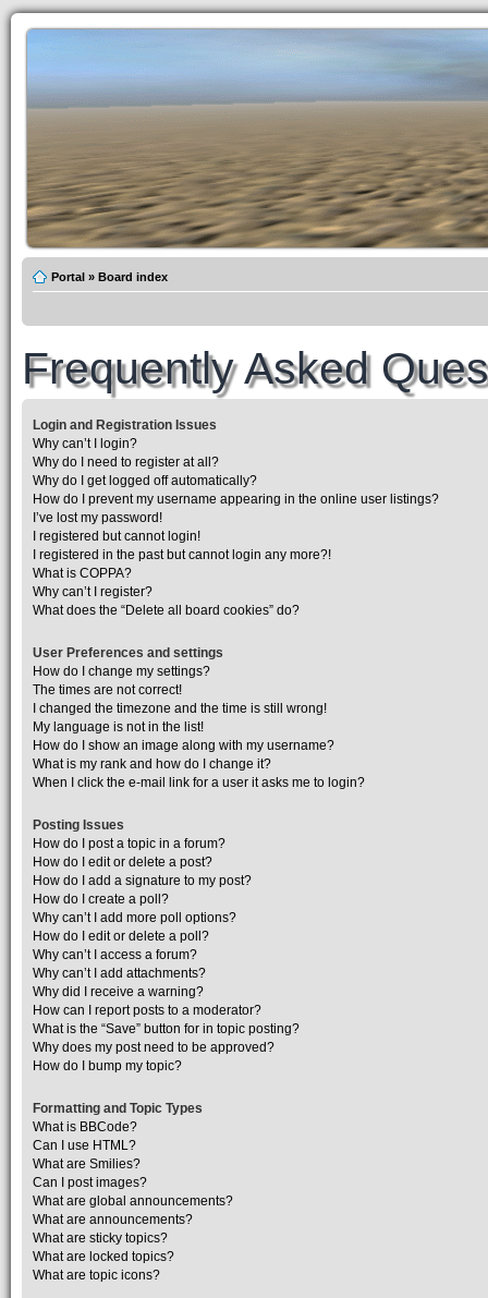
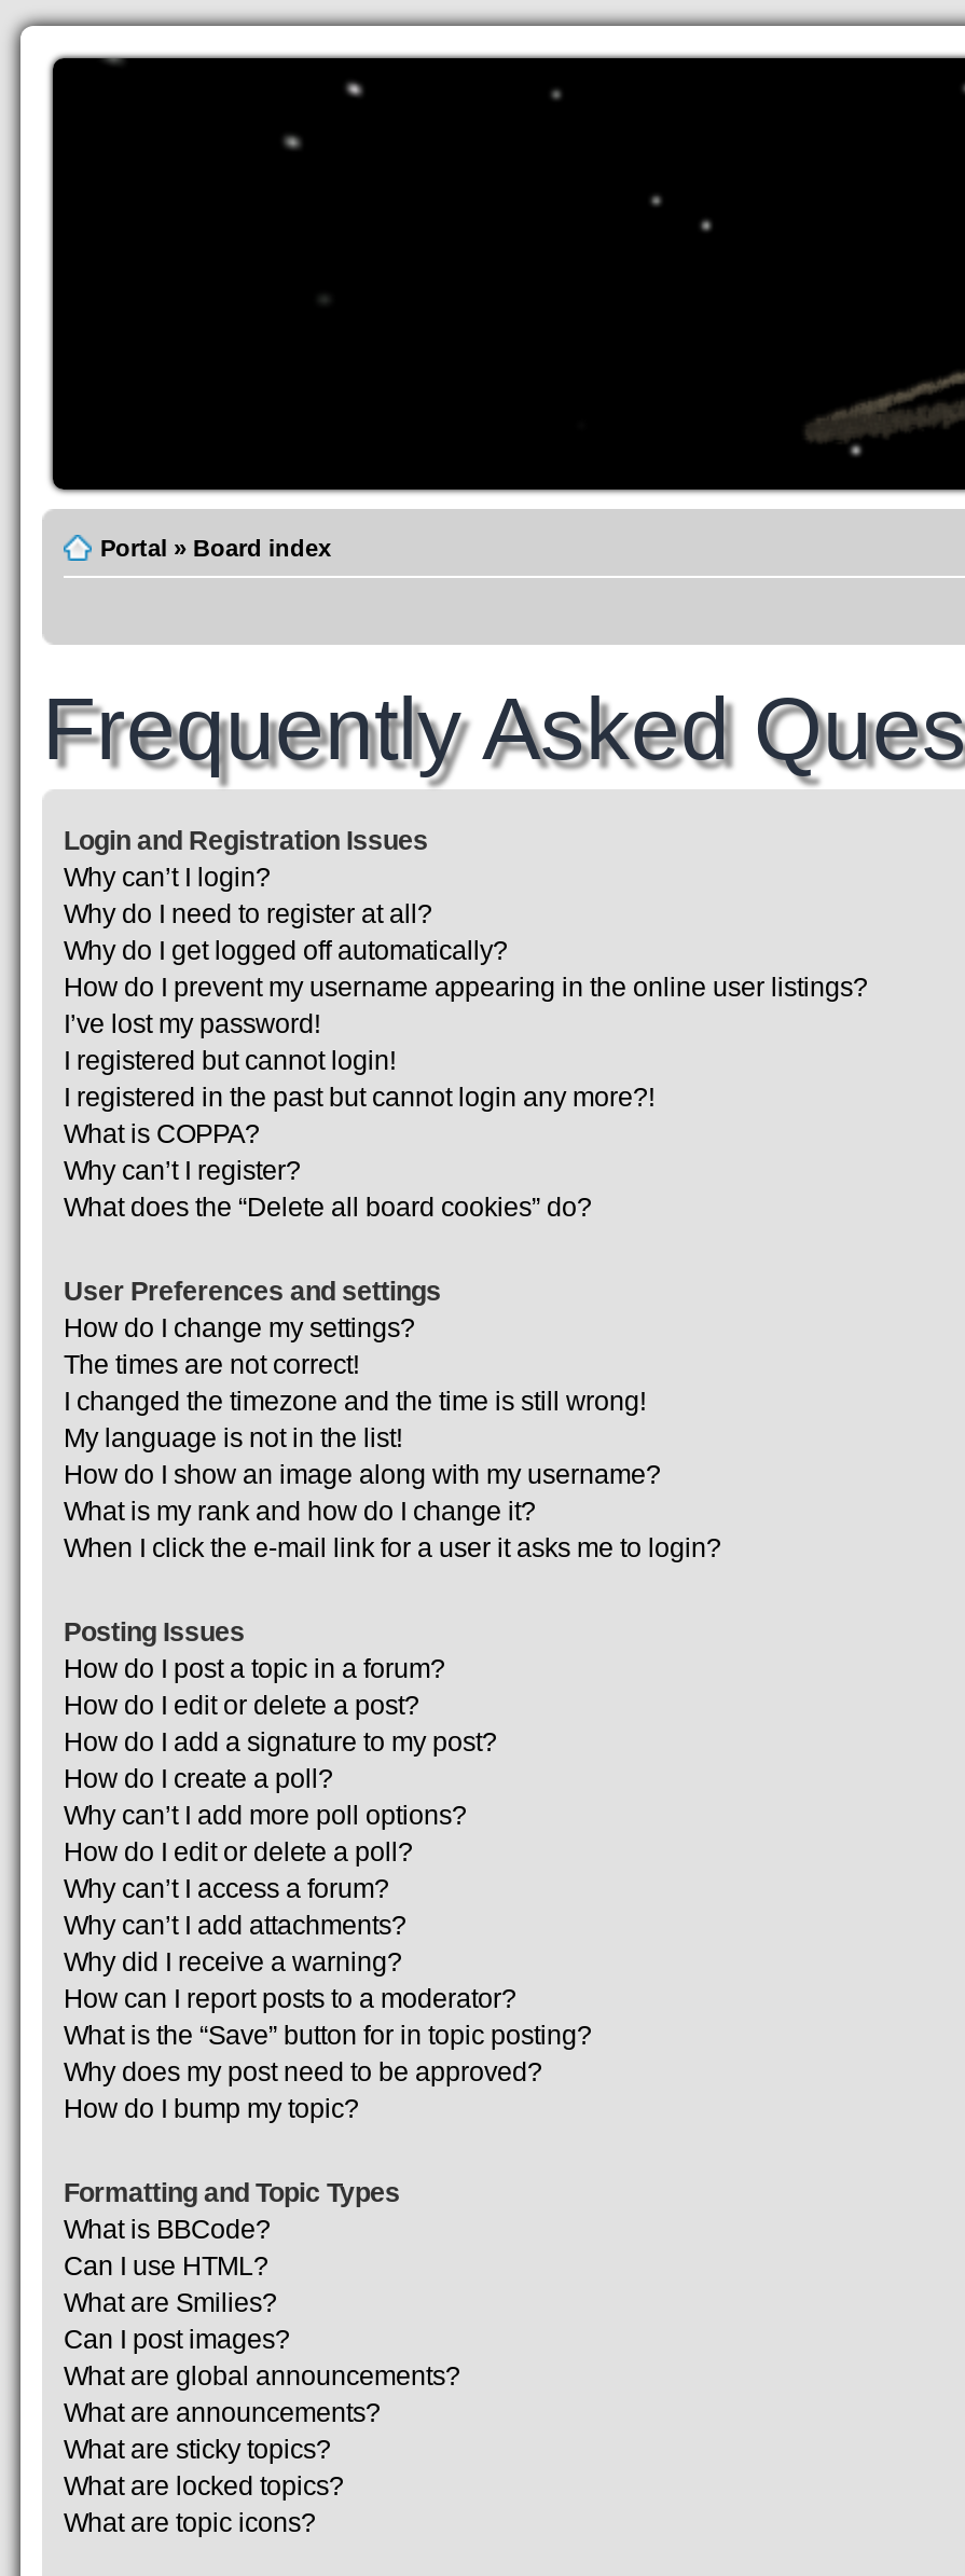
- [image]
